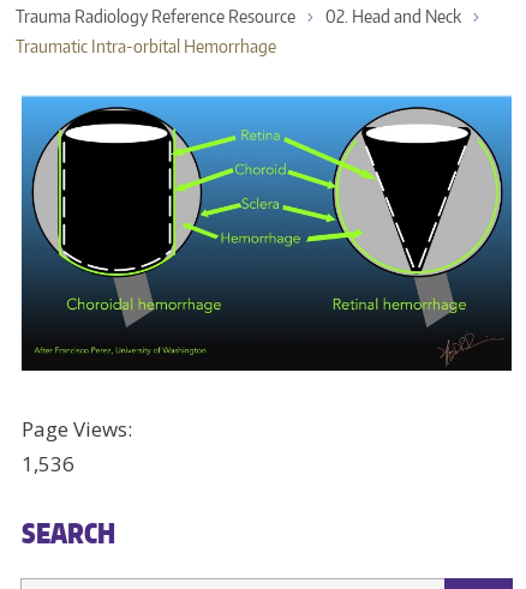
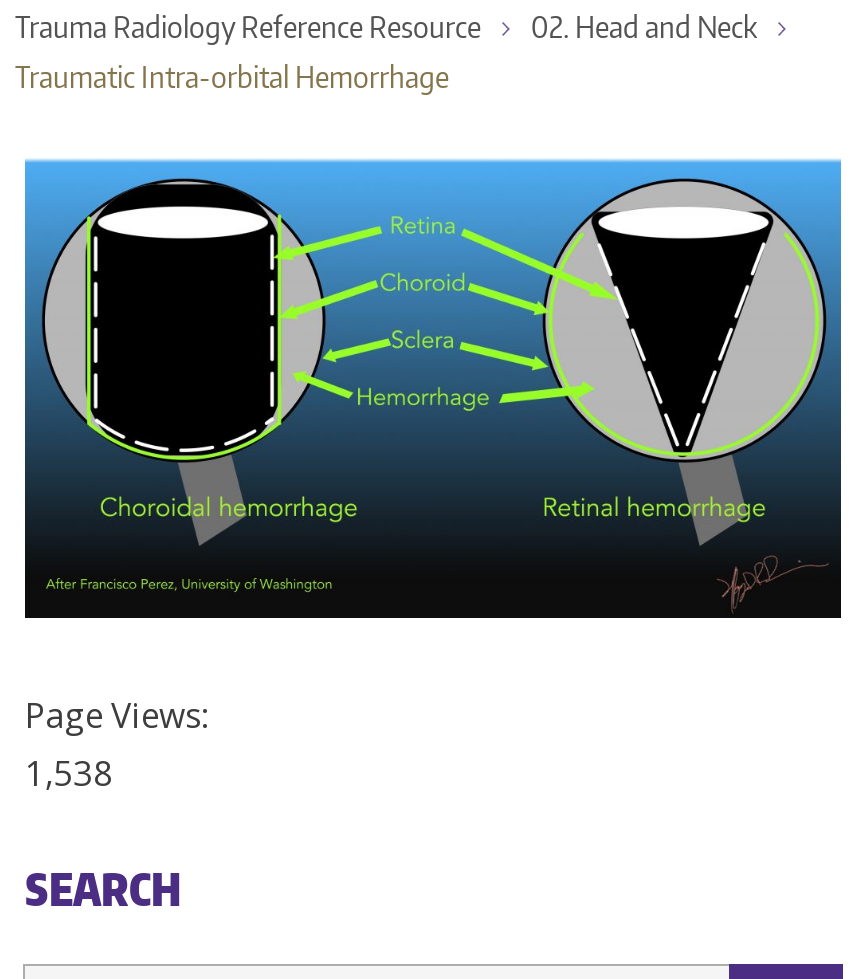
- 1,536
+ 1,538
